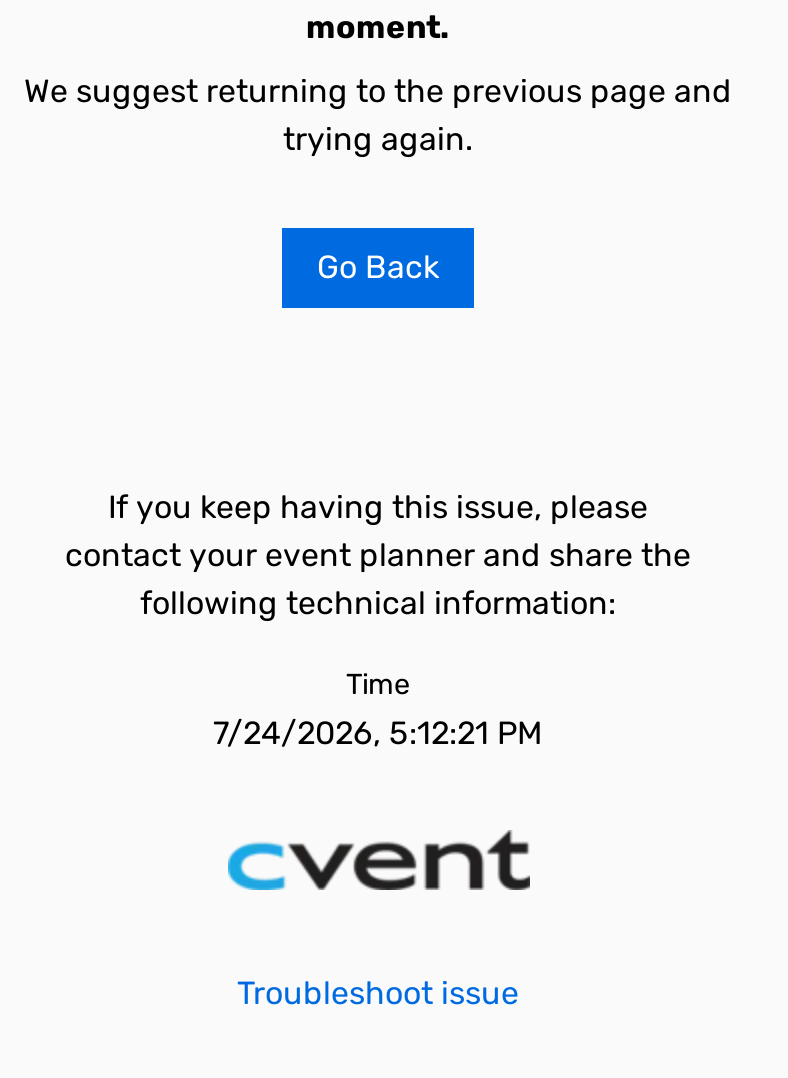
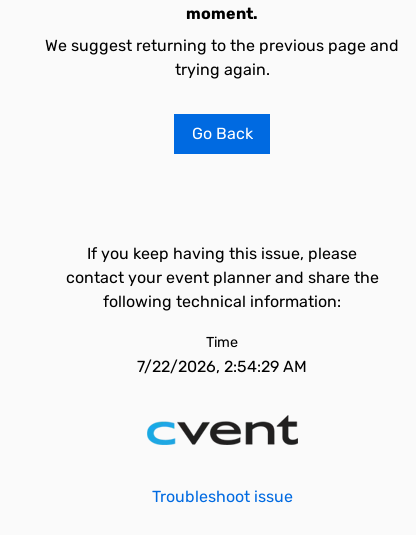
- 7/24/2026, 5:12:21 PM
+ 7/22/2026, 2:54:29 AM
